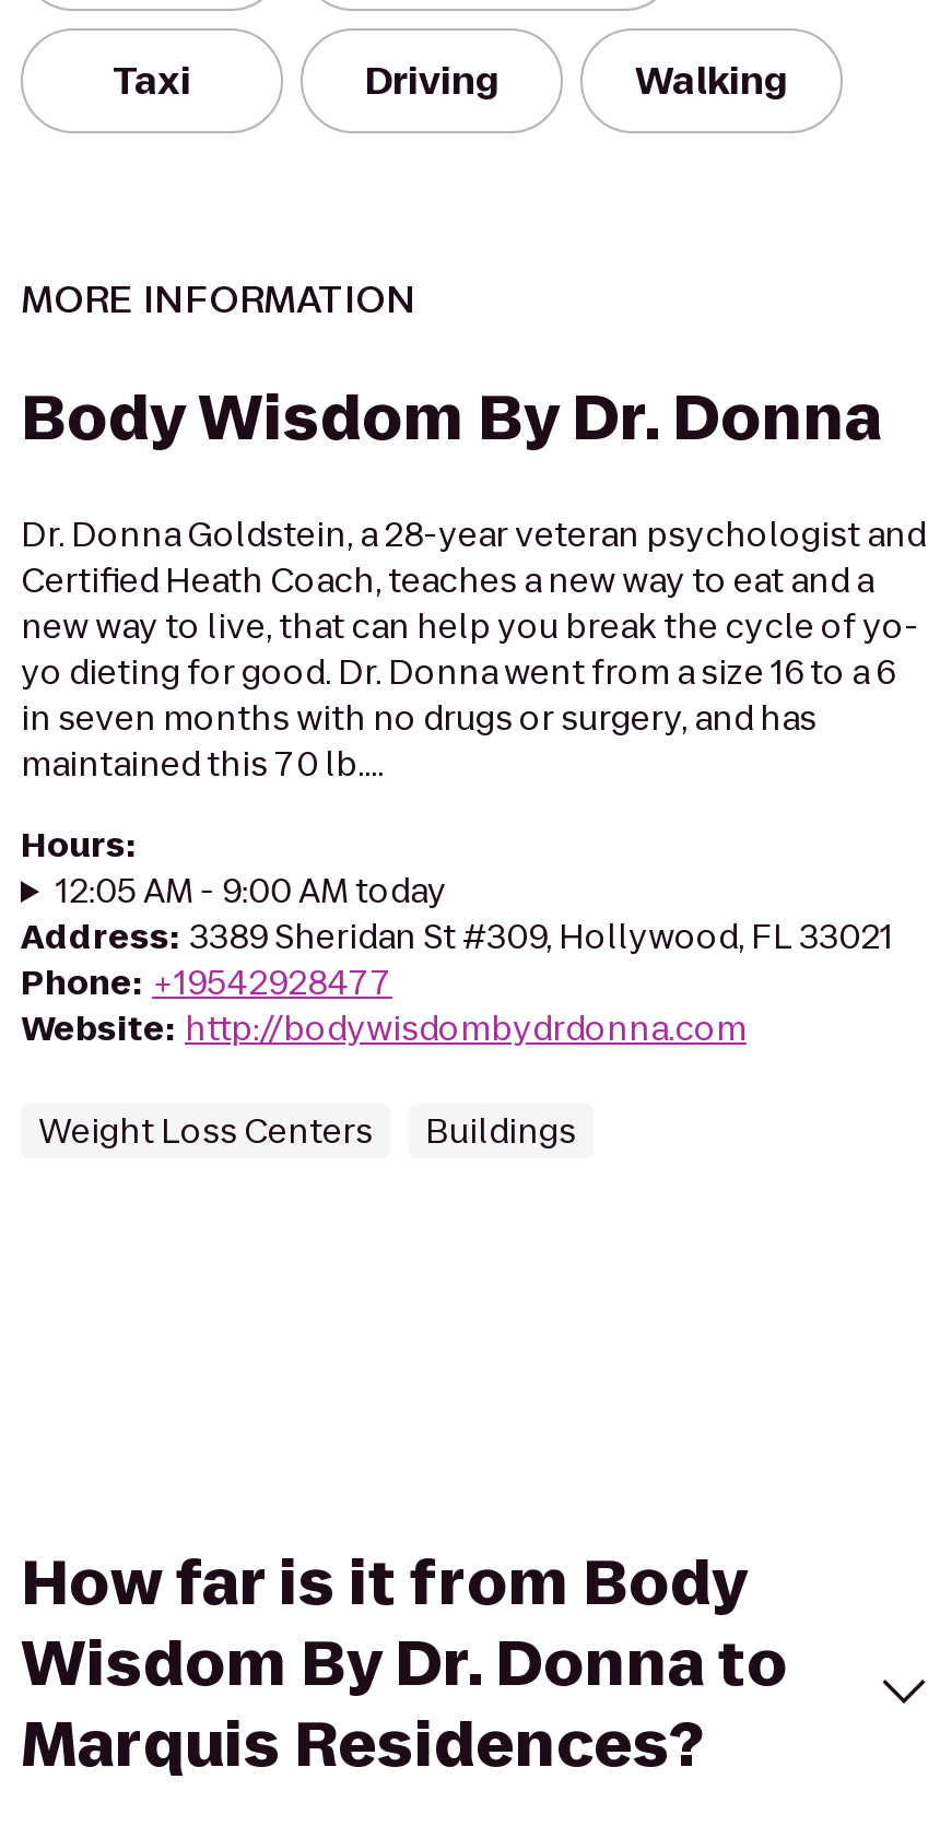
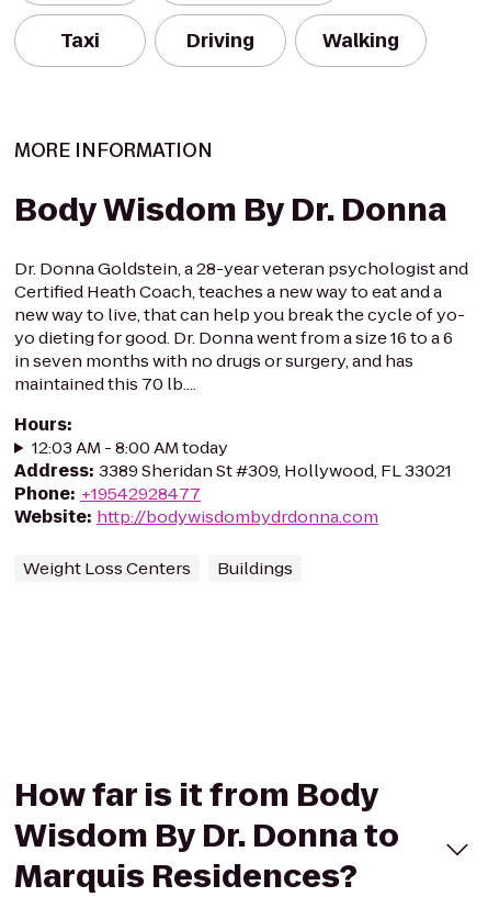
- 12:05 AM - 9:00 AM today
+ 12:03 AM - 8:00 AM today
